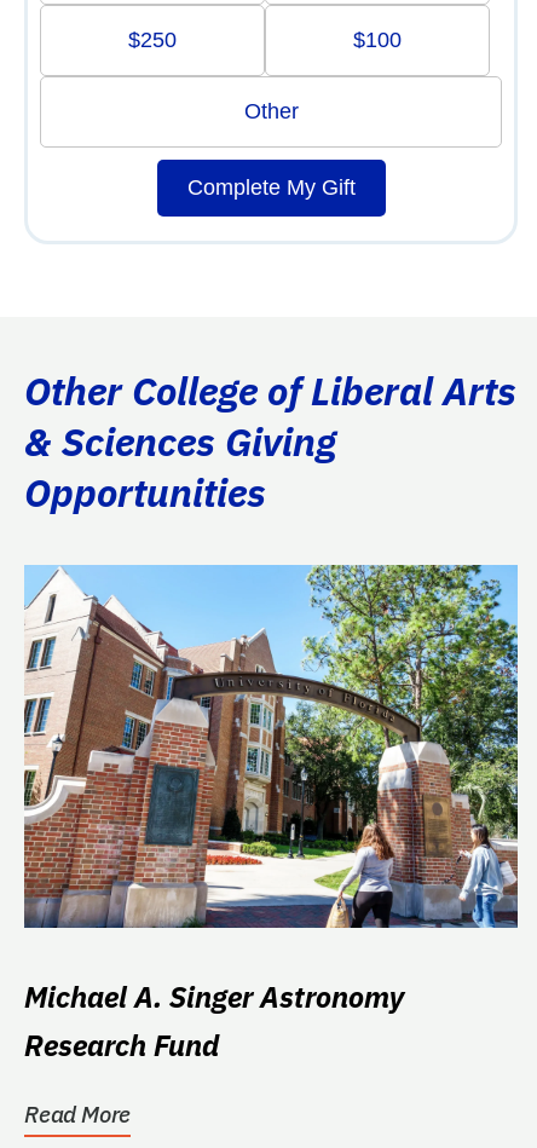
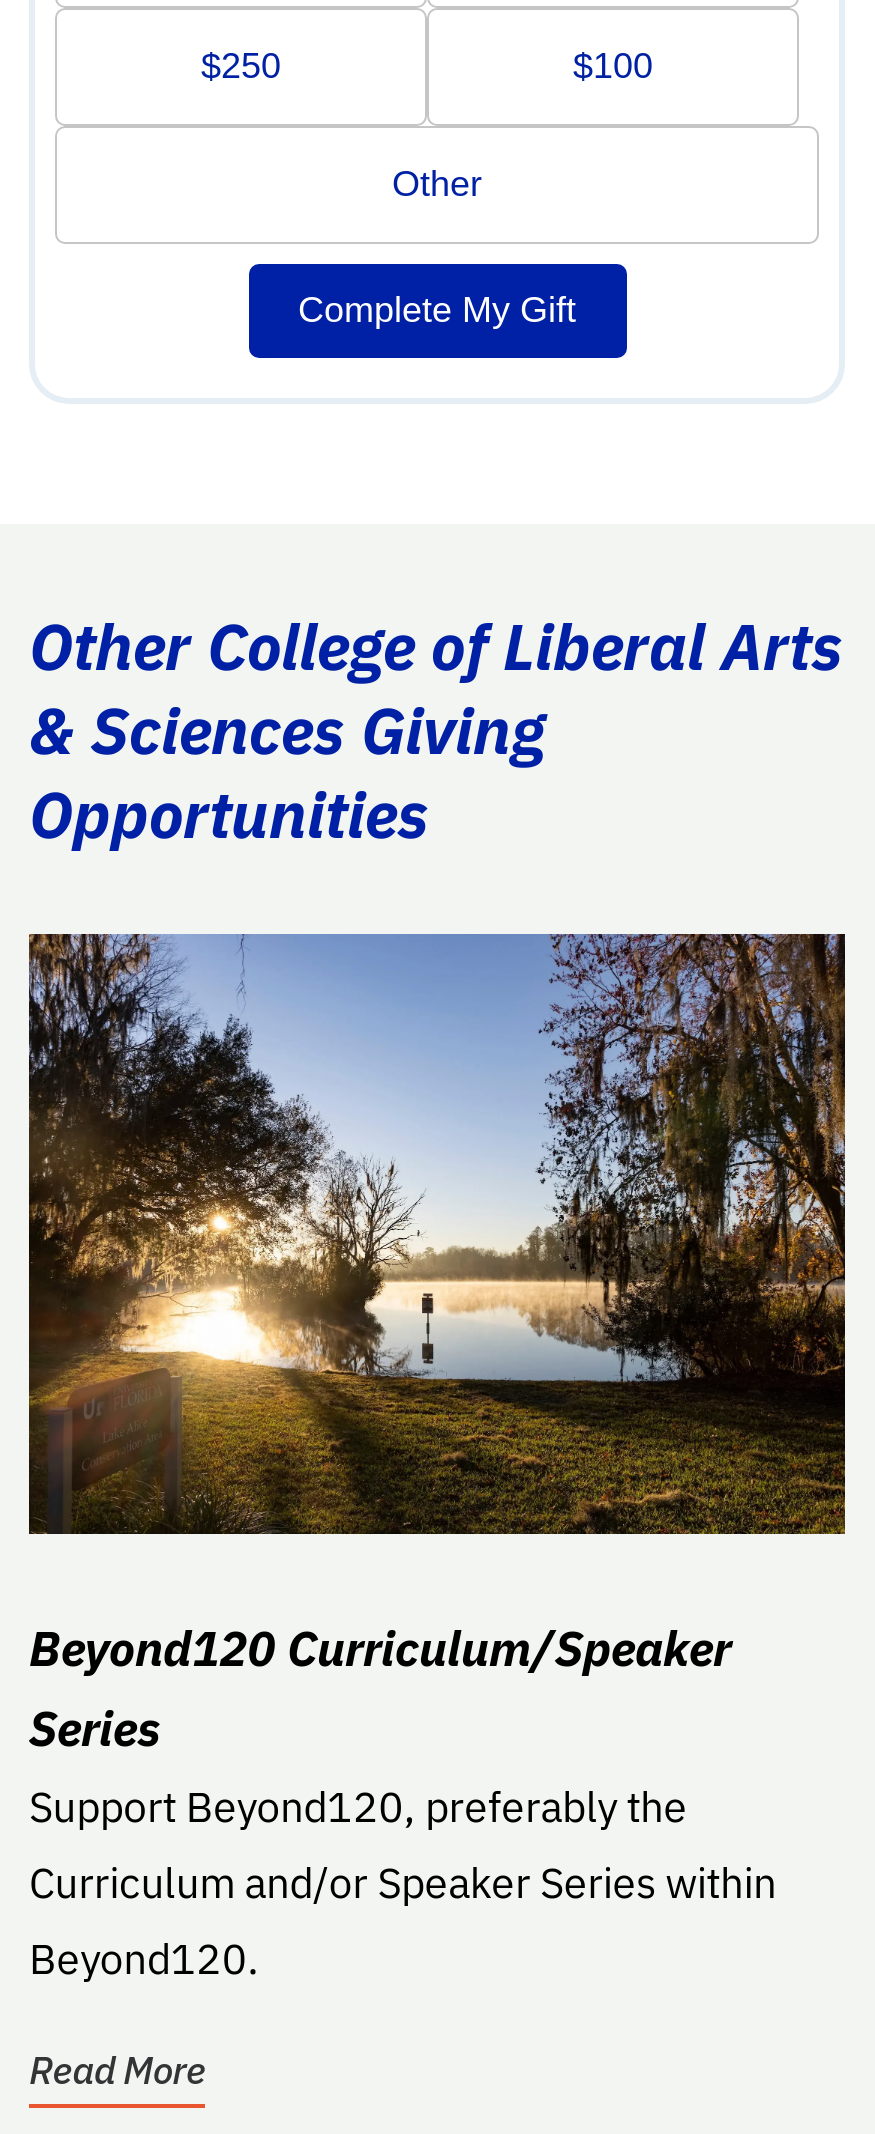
- [image]
- Michael A. Singer Astronomy
- Research Fund
+ [image]
+ Beyond120 Curriculum/Speaker
+ Series
+ Support Beyond120, preferably the
+ Curriculum and/or Speaker Series within
+ Beyond120.
